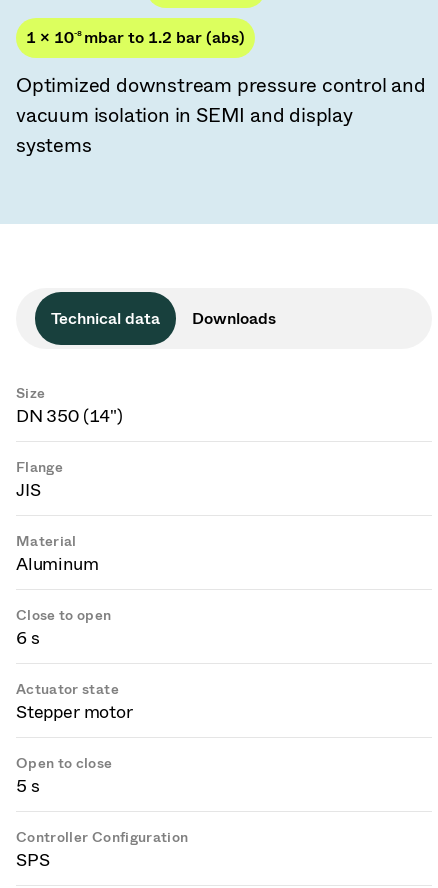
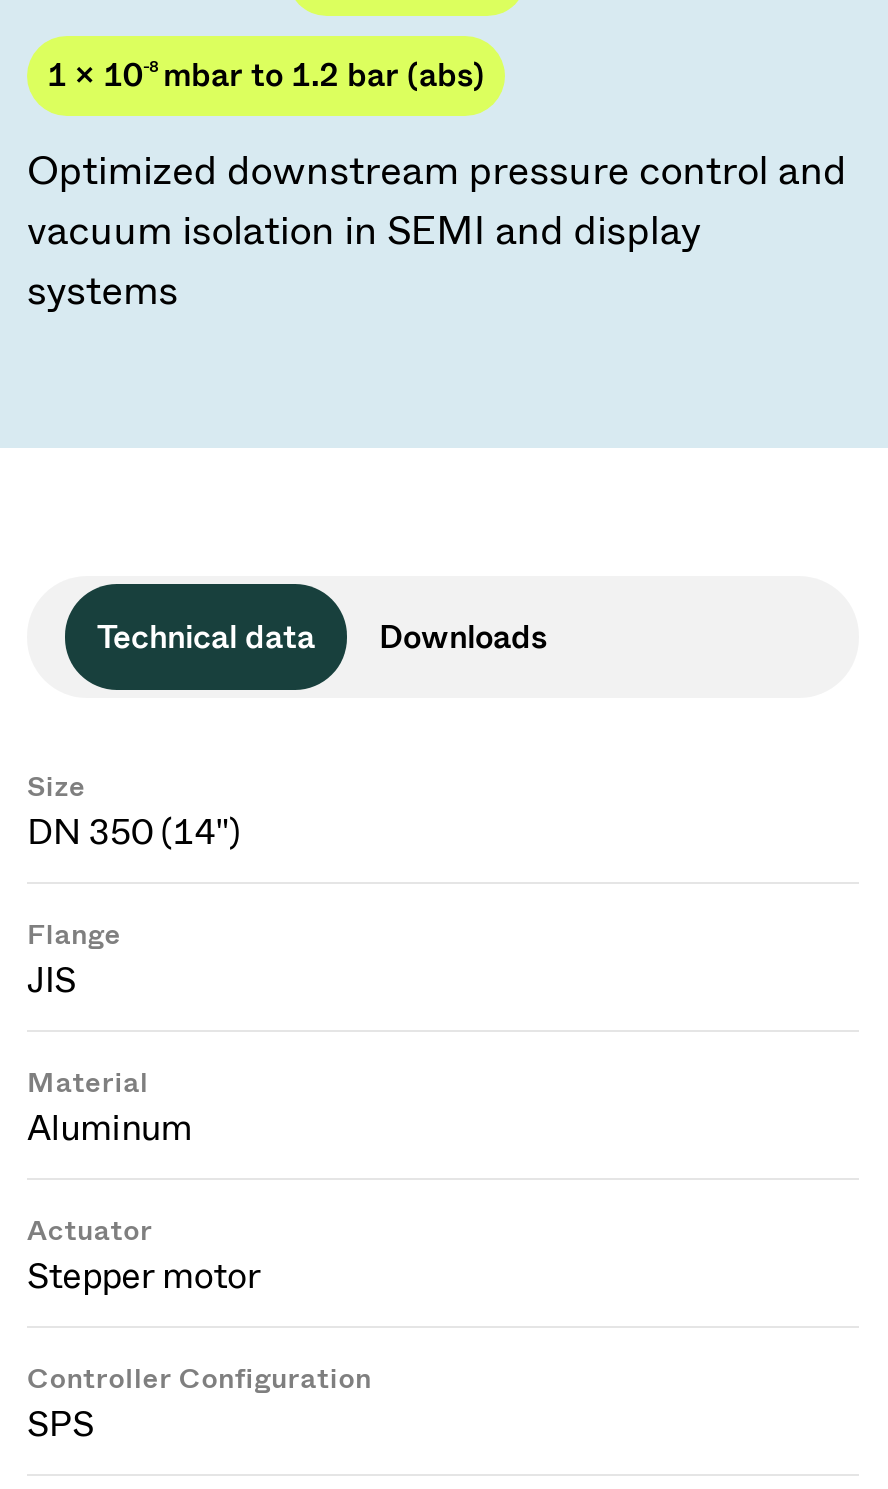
- Close to open
- 6 s
- Actuator state
+ Actuator

- Open to close
- 5 s
